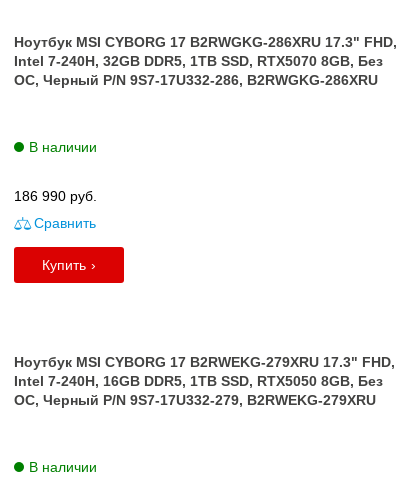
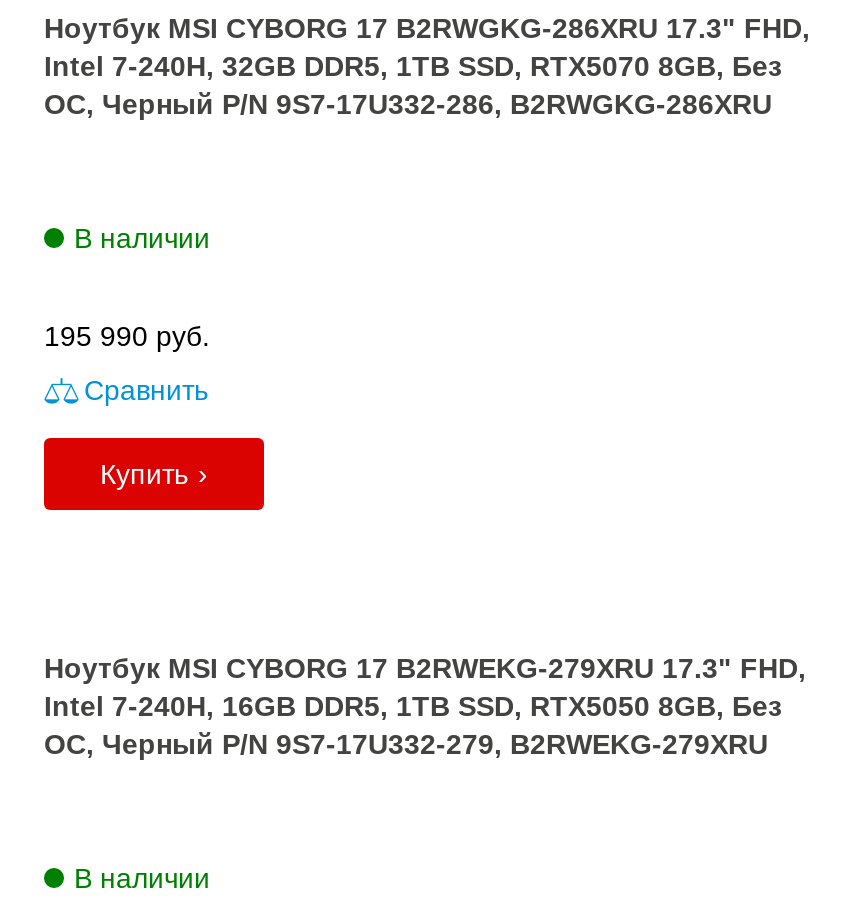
- 186 990 руб.
+ 195 990 руб.
